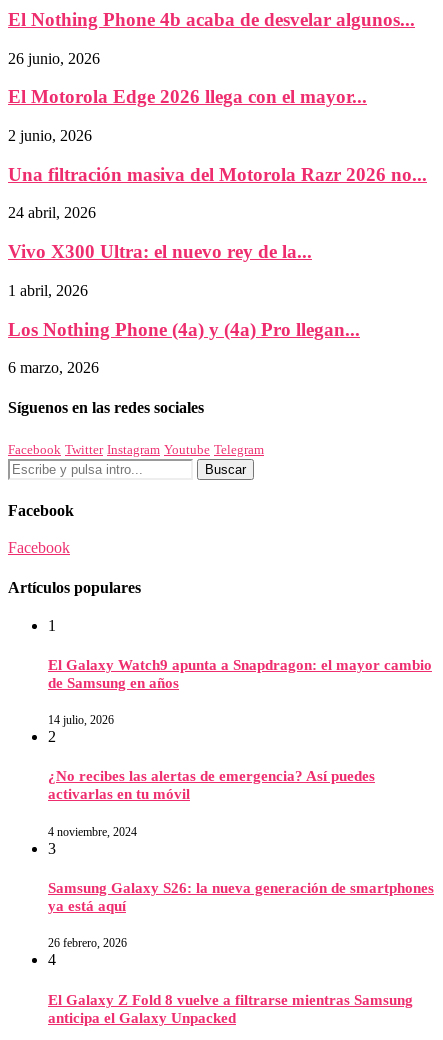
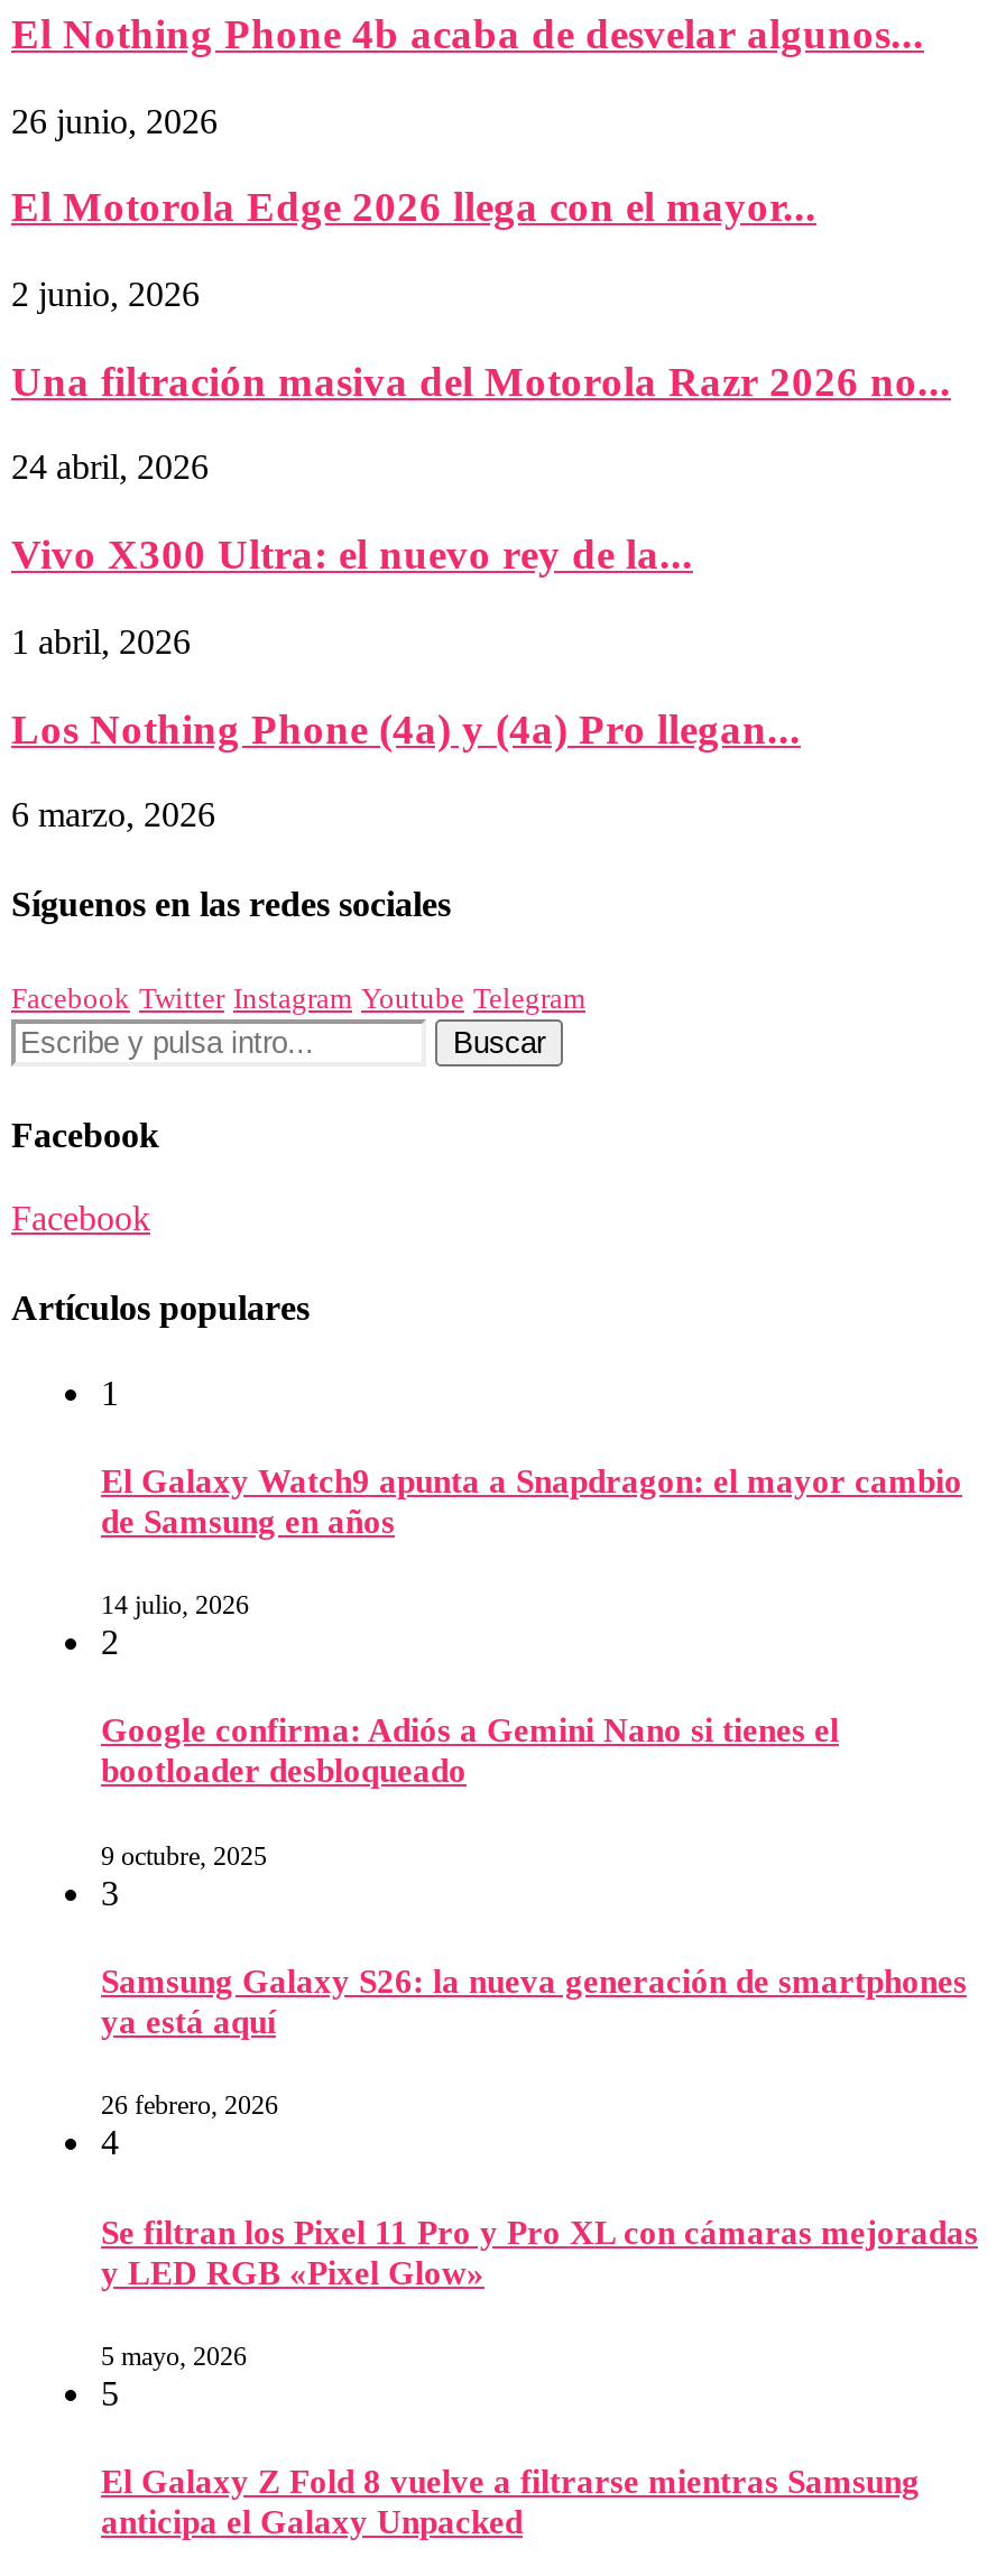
- ¿No recibes las alertas de emergencia? Así puedes
- activarlas en tu móvil
+ Google confirma: Adiós a Gemini Nano si tienes el
+ bootloader desbloqueado

- 4 noviembre, 2024
+ 9 octubre, 2025

+ Se filtran los Pixel 11 Pro y Pro XL con cámaras mejoradas
+ y LED RGB «Pixel Glow»
+ 5 mayo, 2026
+ 5
